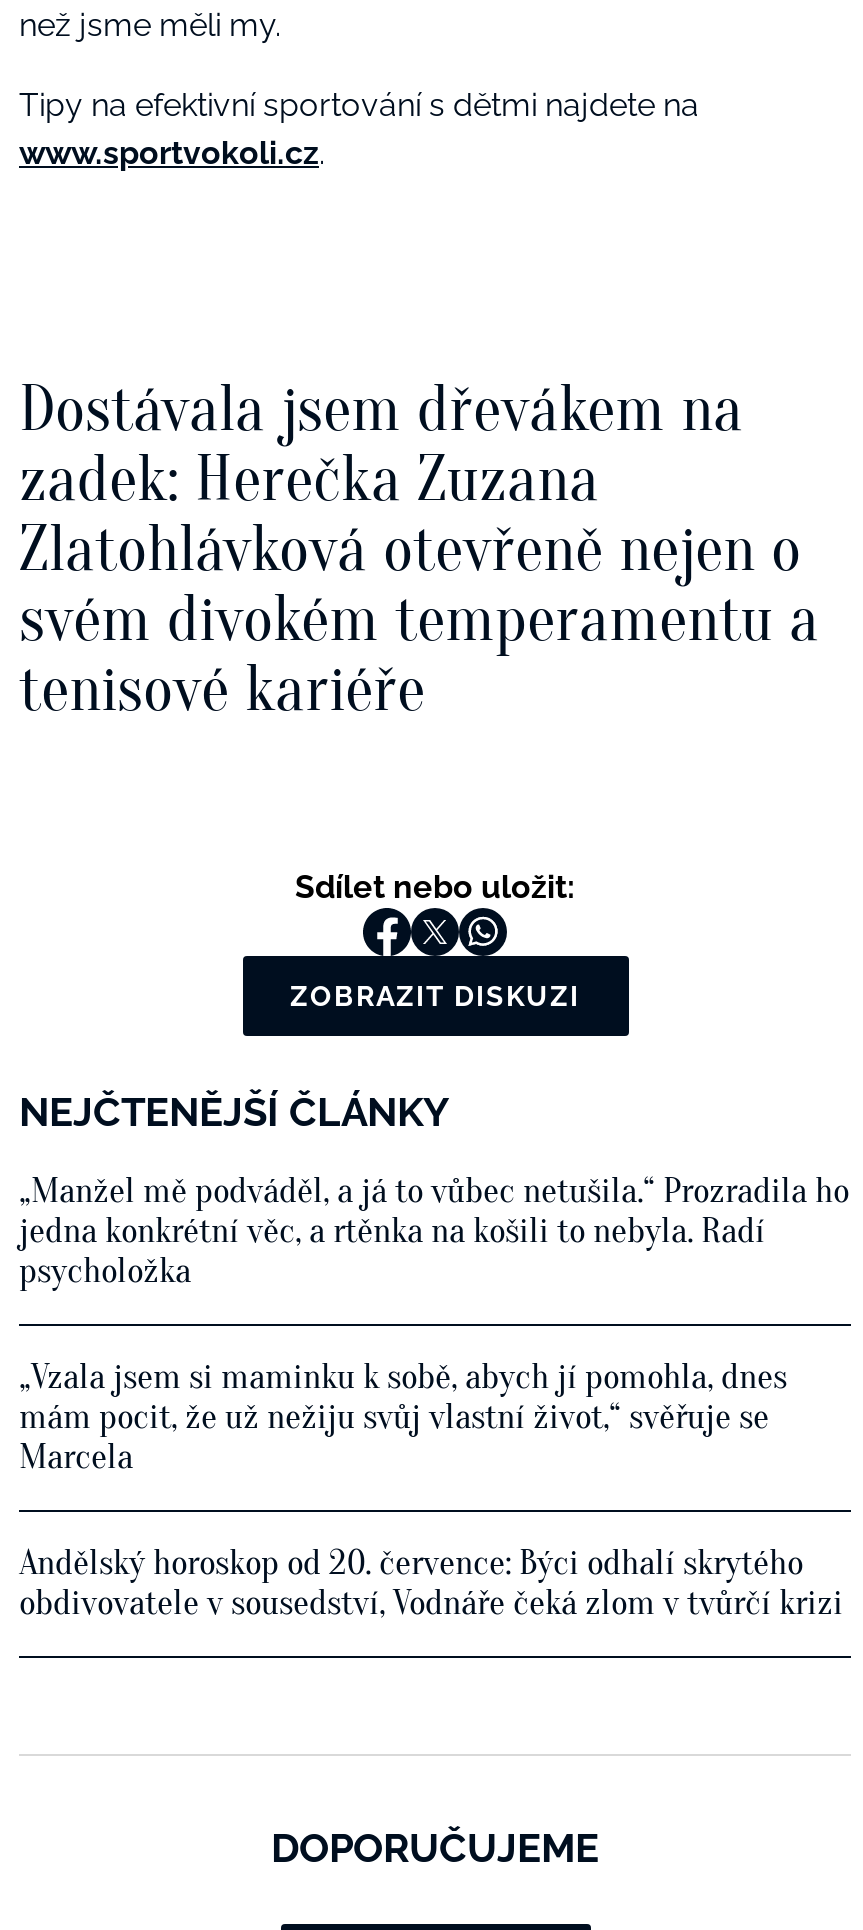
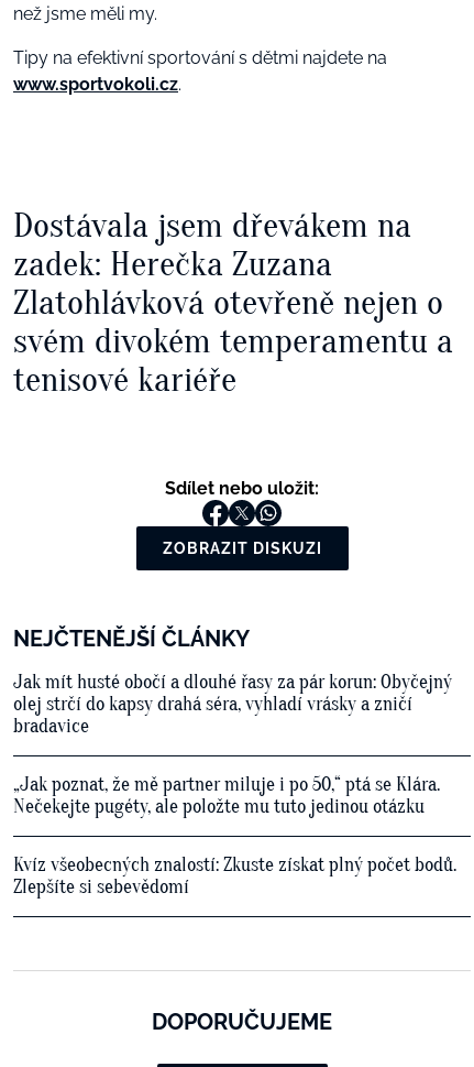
moved down: NEJČTENĚJŠÍ ČLÁNKY

- „Manžel mě podváděl, a já to vůbec netušila.“ Prozradila ho
- jedna konkrétní věc, a rtěnka na košili to nebyla. Radí
- psycholožka
+ Jak mít husté obočí a dlouhé řasy za pár korun: Obyčejný
+ olej strčí do kapsy drahá séra, vyhladí vrásky a zničí
+ bradavice

- „Vzala jsem si maminku k sobě, abych jí pomohla, dnes
- mám pocit, že už nežiju svůj vlastní život,“ svěřuje se
- Marcela
+ „Jak poznat, že mě partner miluje i po 50,“ ptá se Klára.
+ Nečekejte pugéty, ale položte mu tuto jedinou otázku

- Andělský horoskop od 20. července: Býci odhalí skrytého
- obdivovatele v sousedství, Vodnáře čeká zlom v tvůrčí krizi
+ Kvíz všeobecných znalostí: Zkuste získat plný počet bodů.
+ Zlepšíte si sebevědomí
